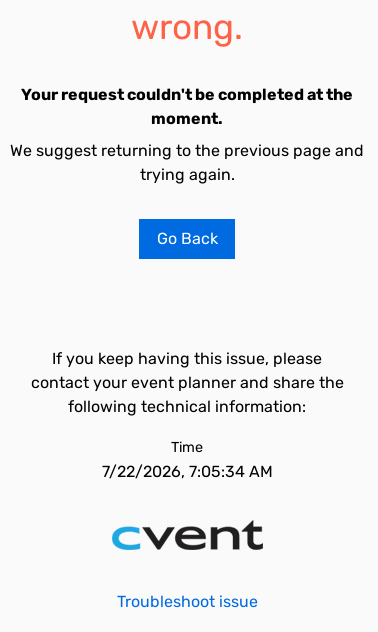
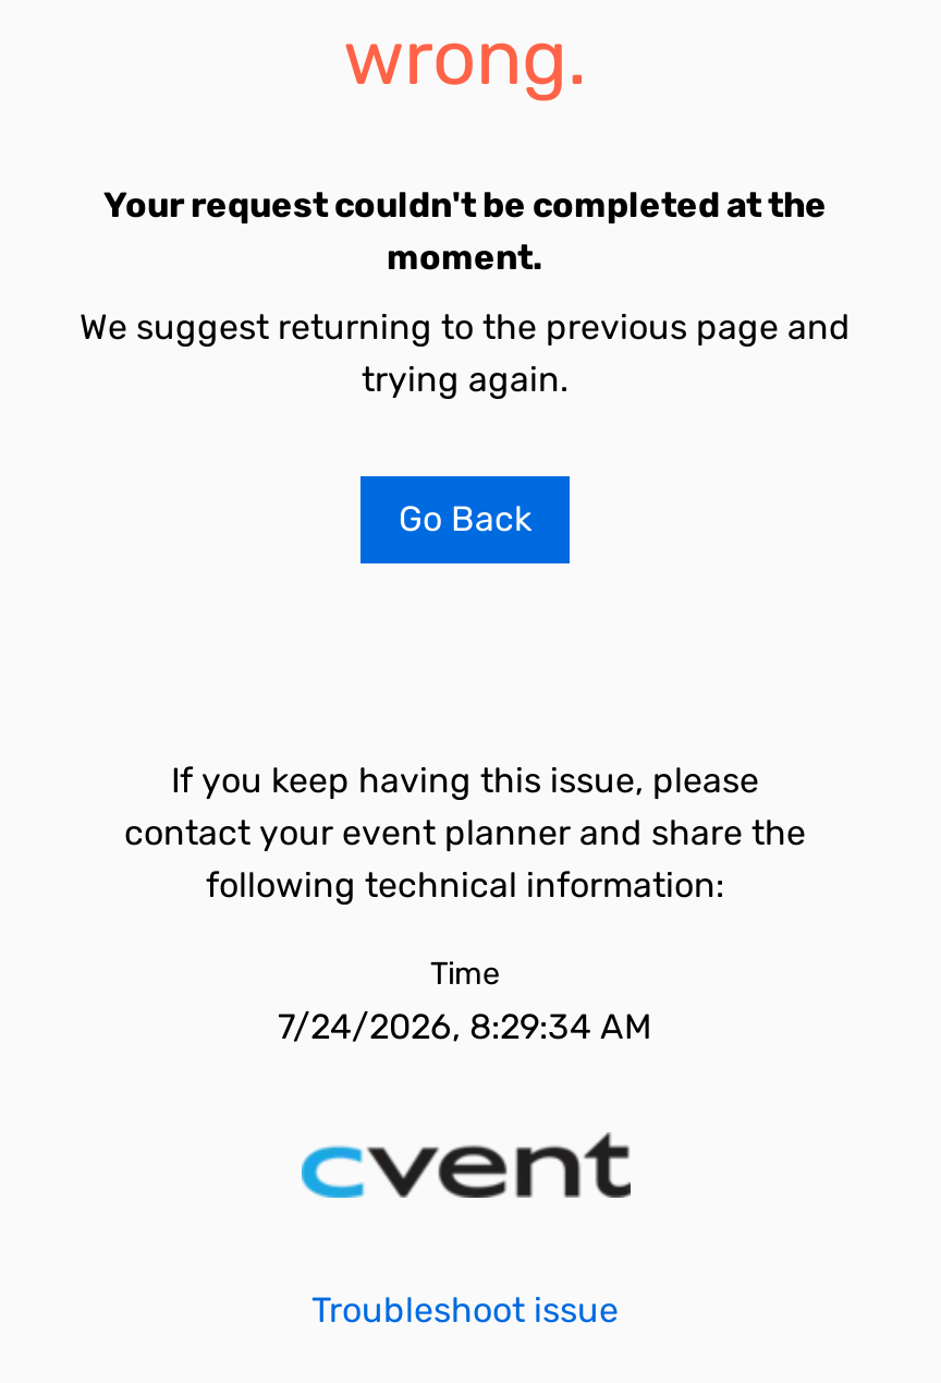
- 7/22/2026, 7:05:34 AM
+ 7/24/2026, 8:29:34 AM
